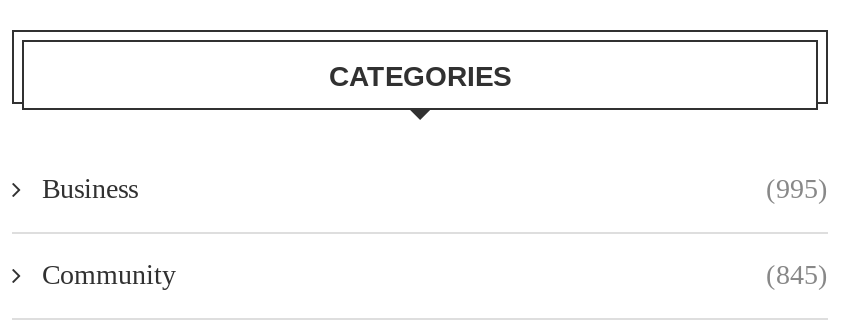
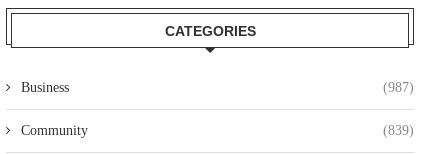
- (995)
+ (987)

- (845)
+ (839)
